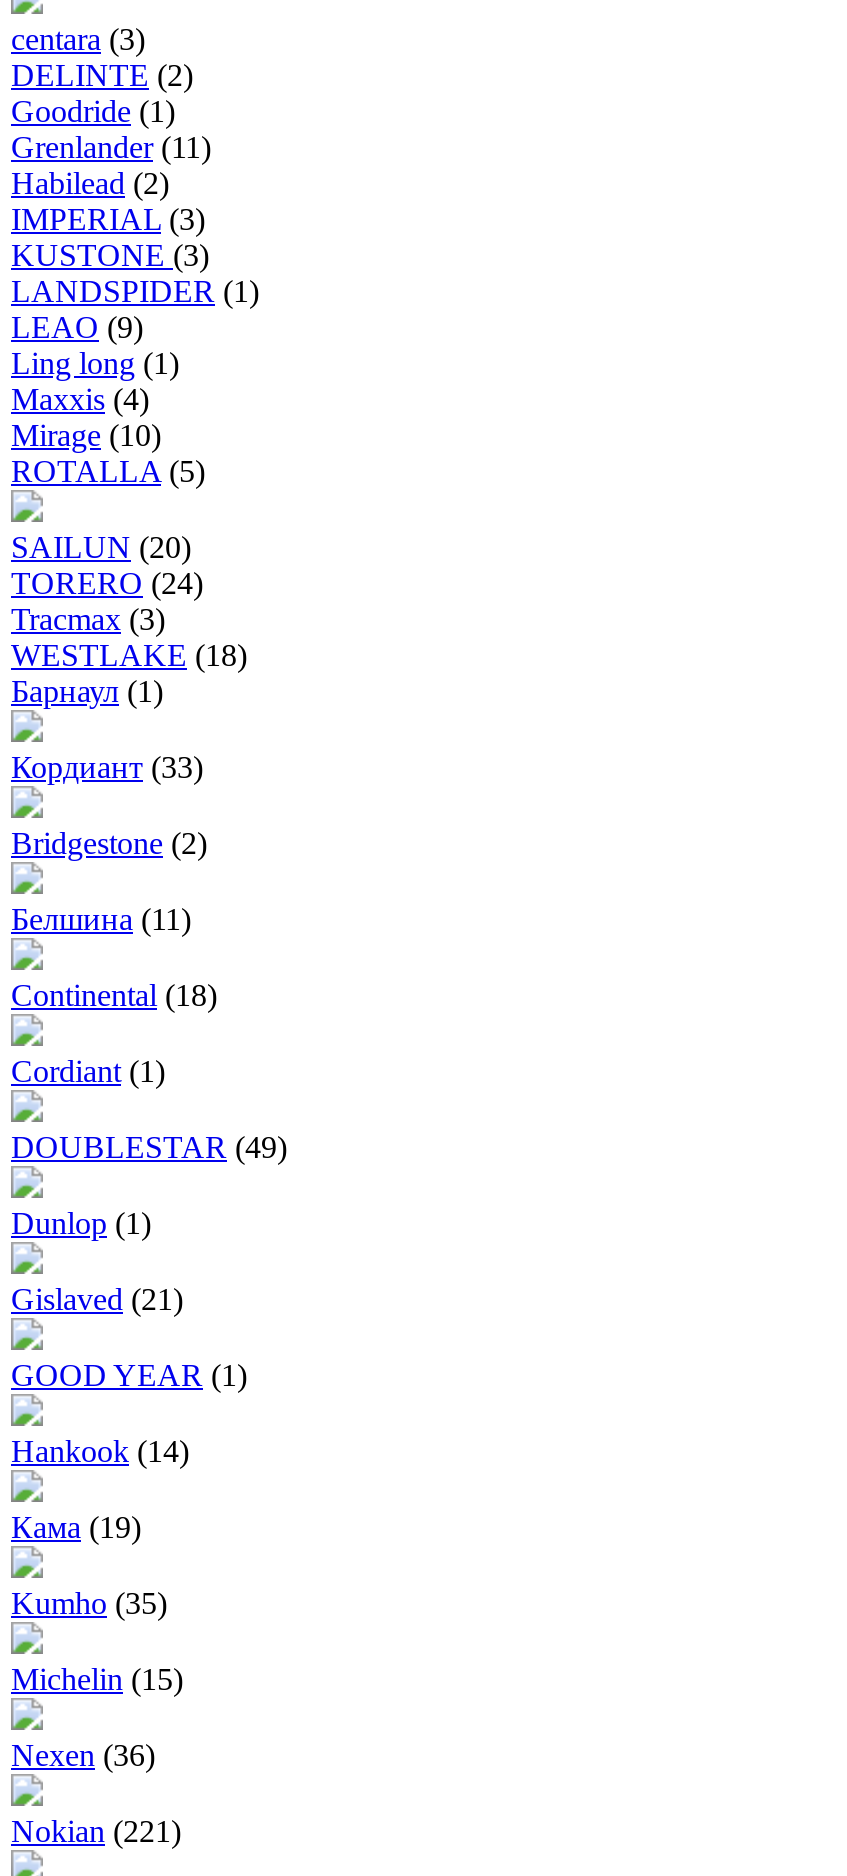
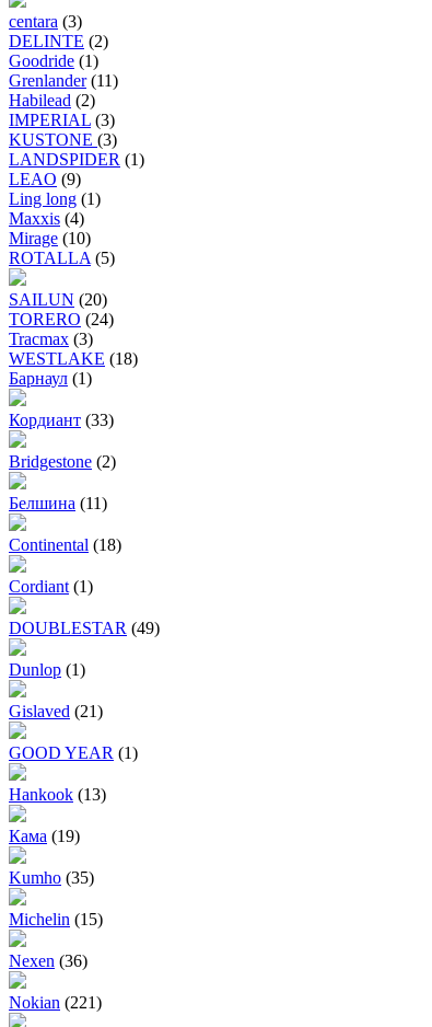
- Hankook (14)
+ Hankook (13)
